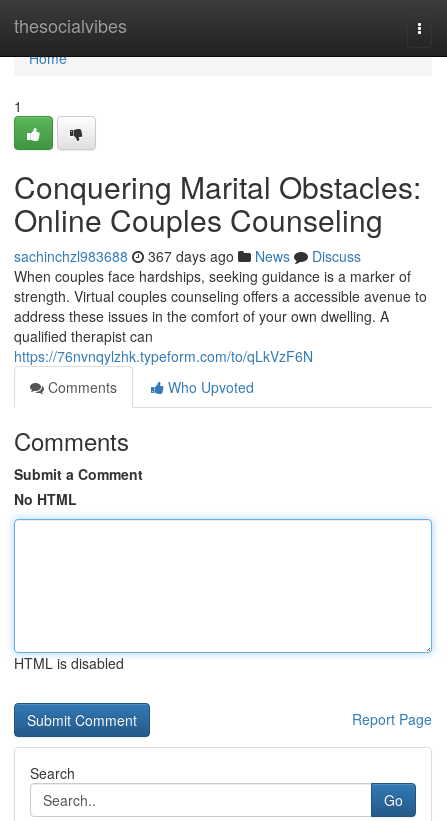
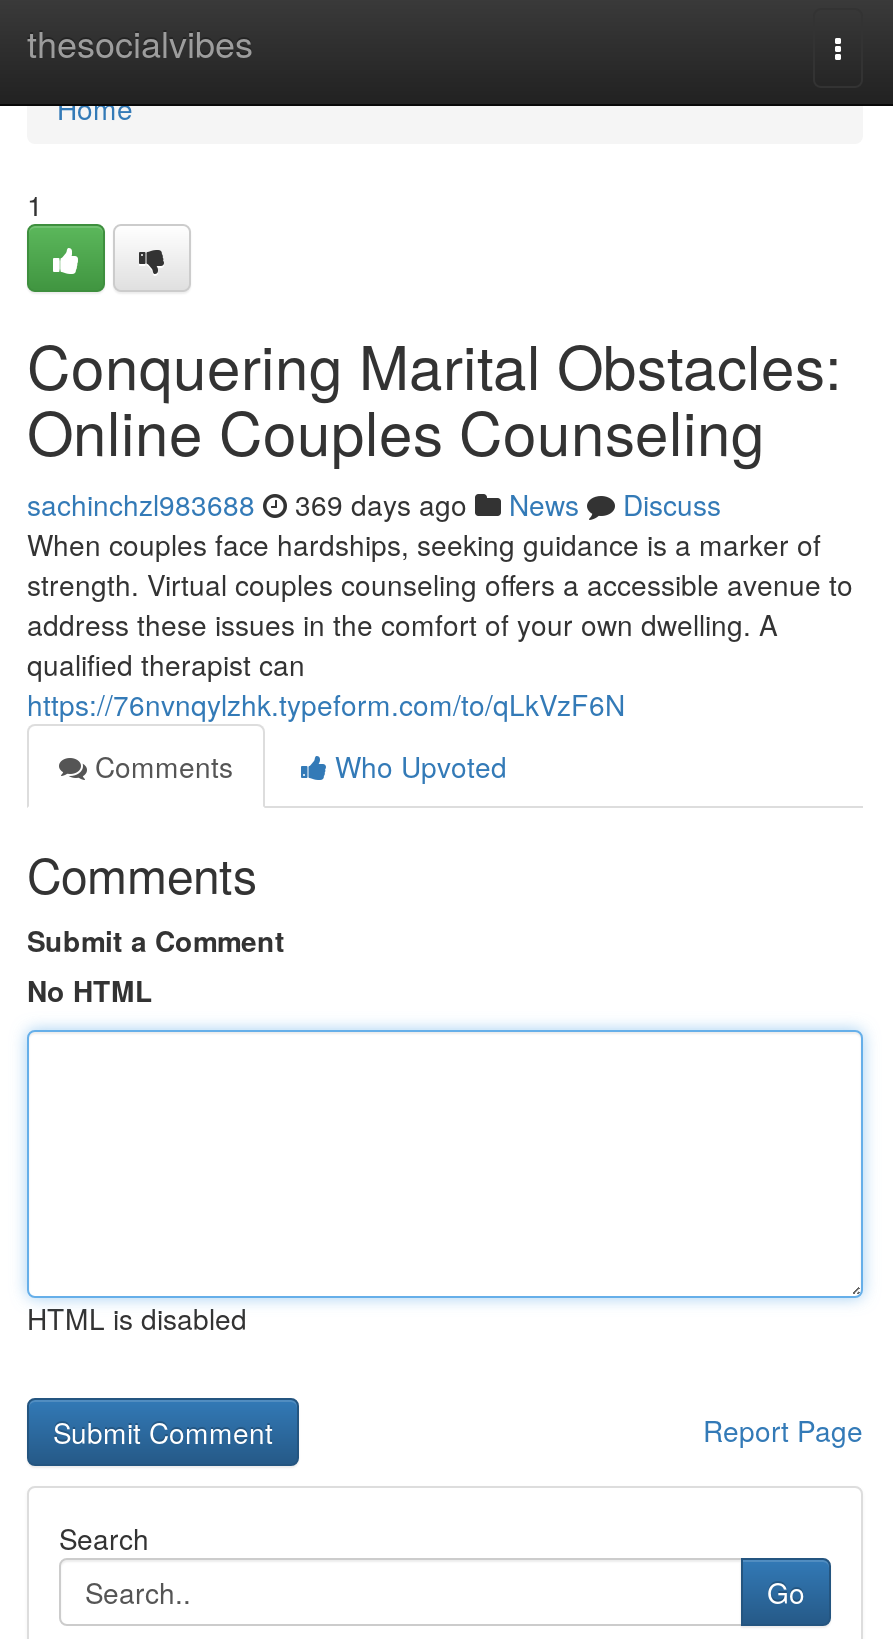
- sachinchzl983688 367 days ago News Discuss
+ sachinchzl983688 369 days ago News Discuss
